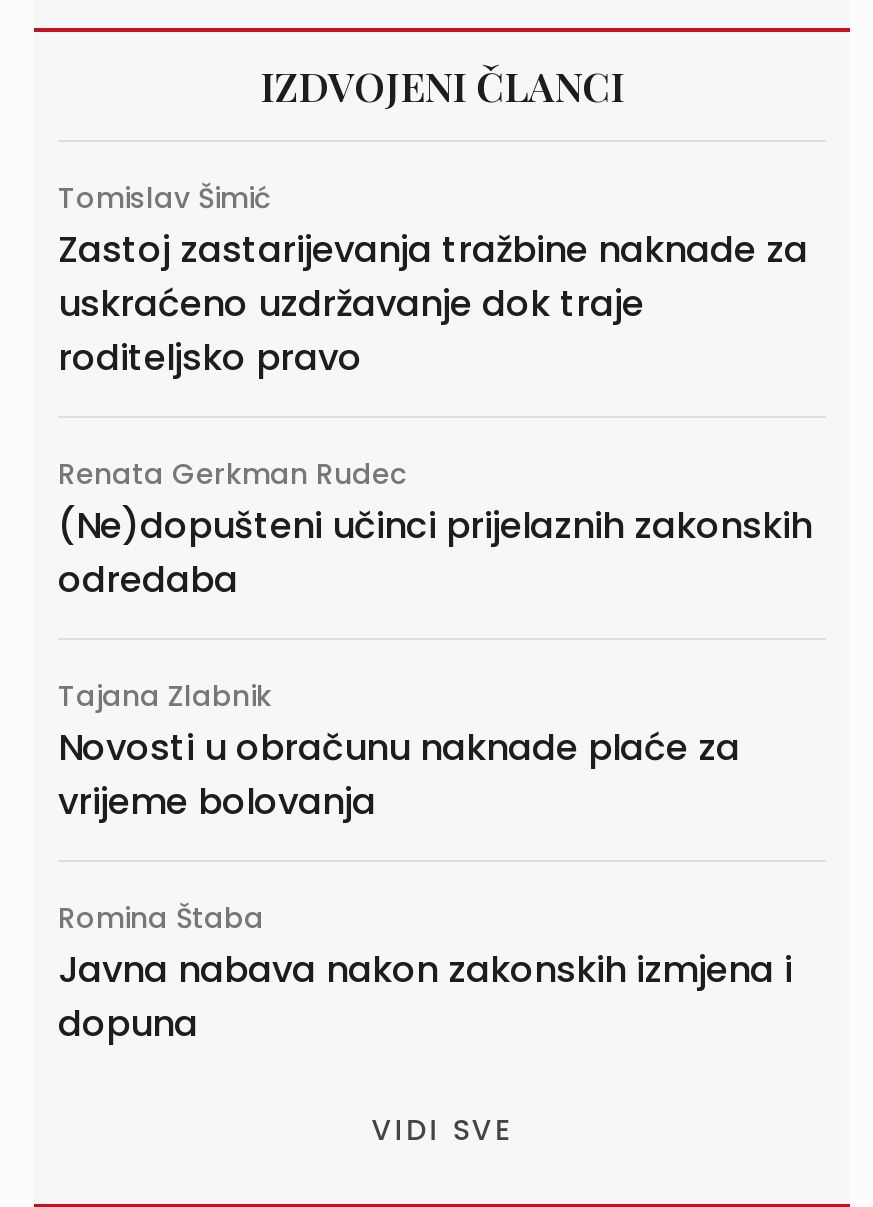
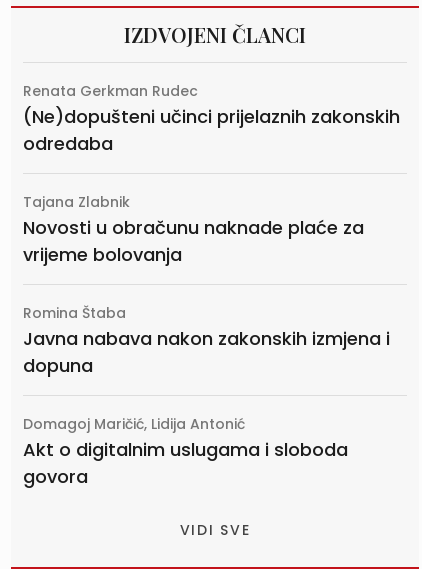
- Tomislav Šimić
- Zastoj zastarijevanja tražbine naknade za
- uskraćeno uzdržavanje dok traje
- roditeljsko pravo

moved up: Renata Gerkman Rudec | (Ne)dopušteni učinci prijelaznih zakonskih | odredaba | ... | Javna nabava nakon zakonskih izmjena i | dopuna

+ Domagoj Maričić, Lidija Antonić
+ Akt o digitalnim uslugama i sloboda
+ govora
